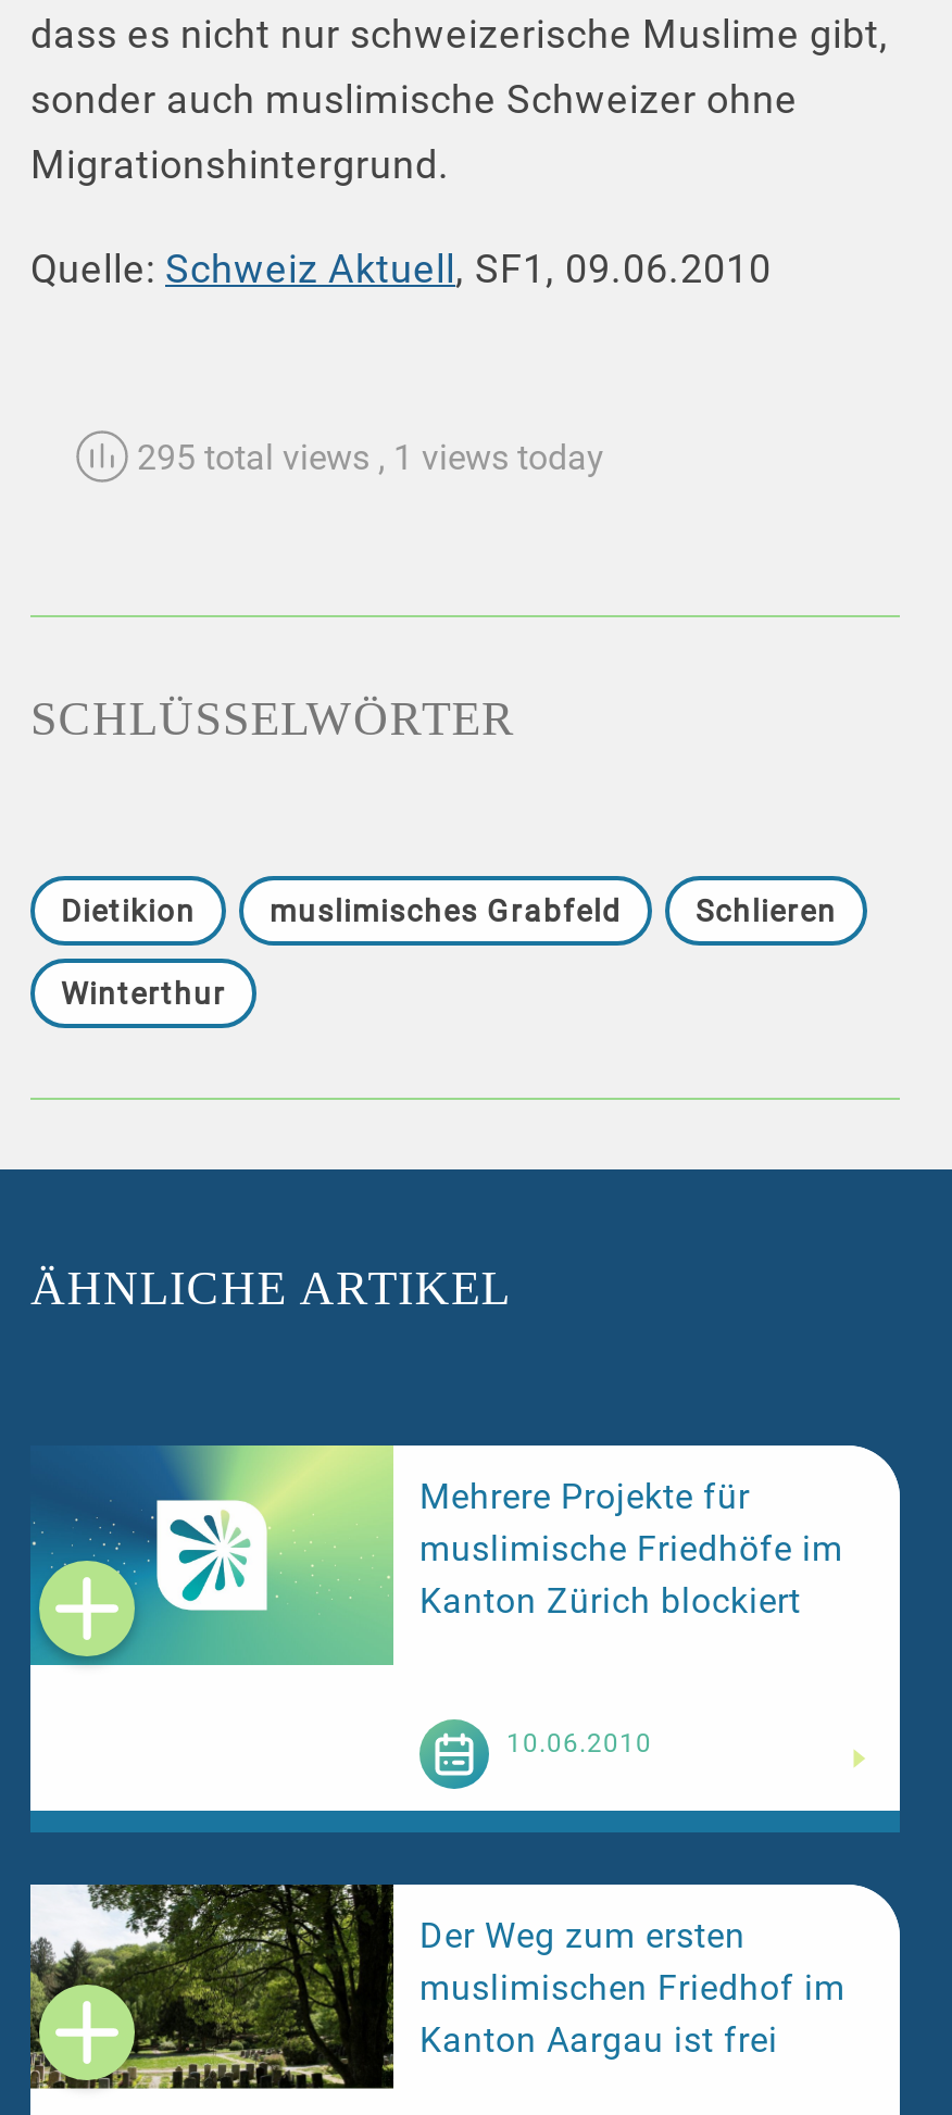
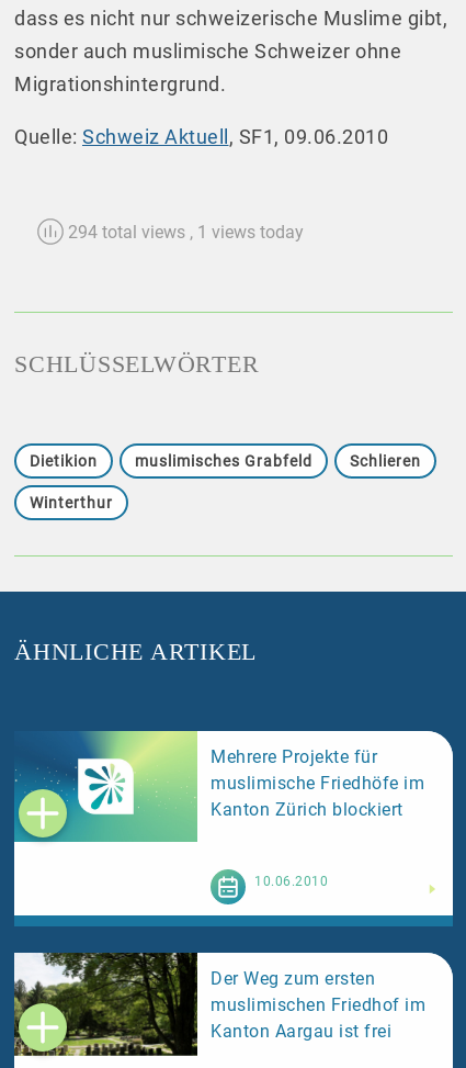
- 295 total views, 1 views today
+ 294 total views, 1 views today
